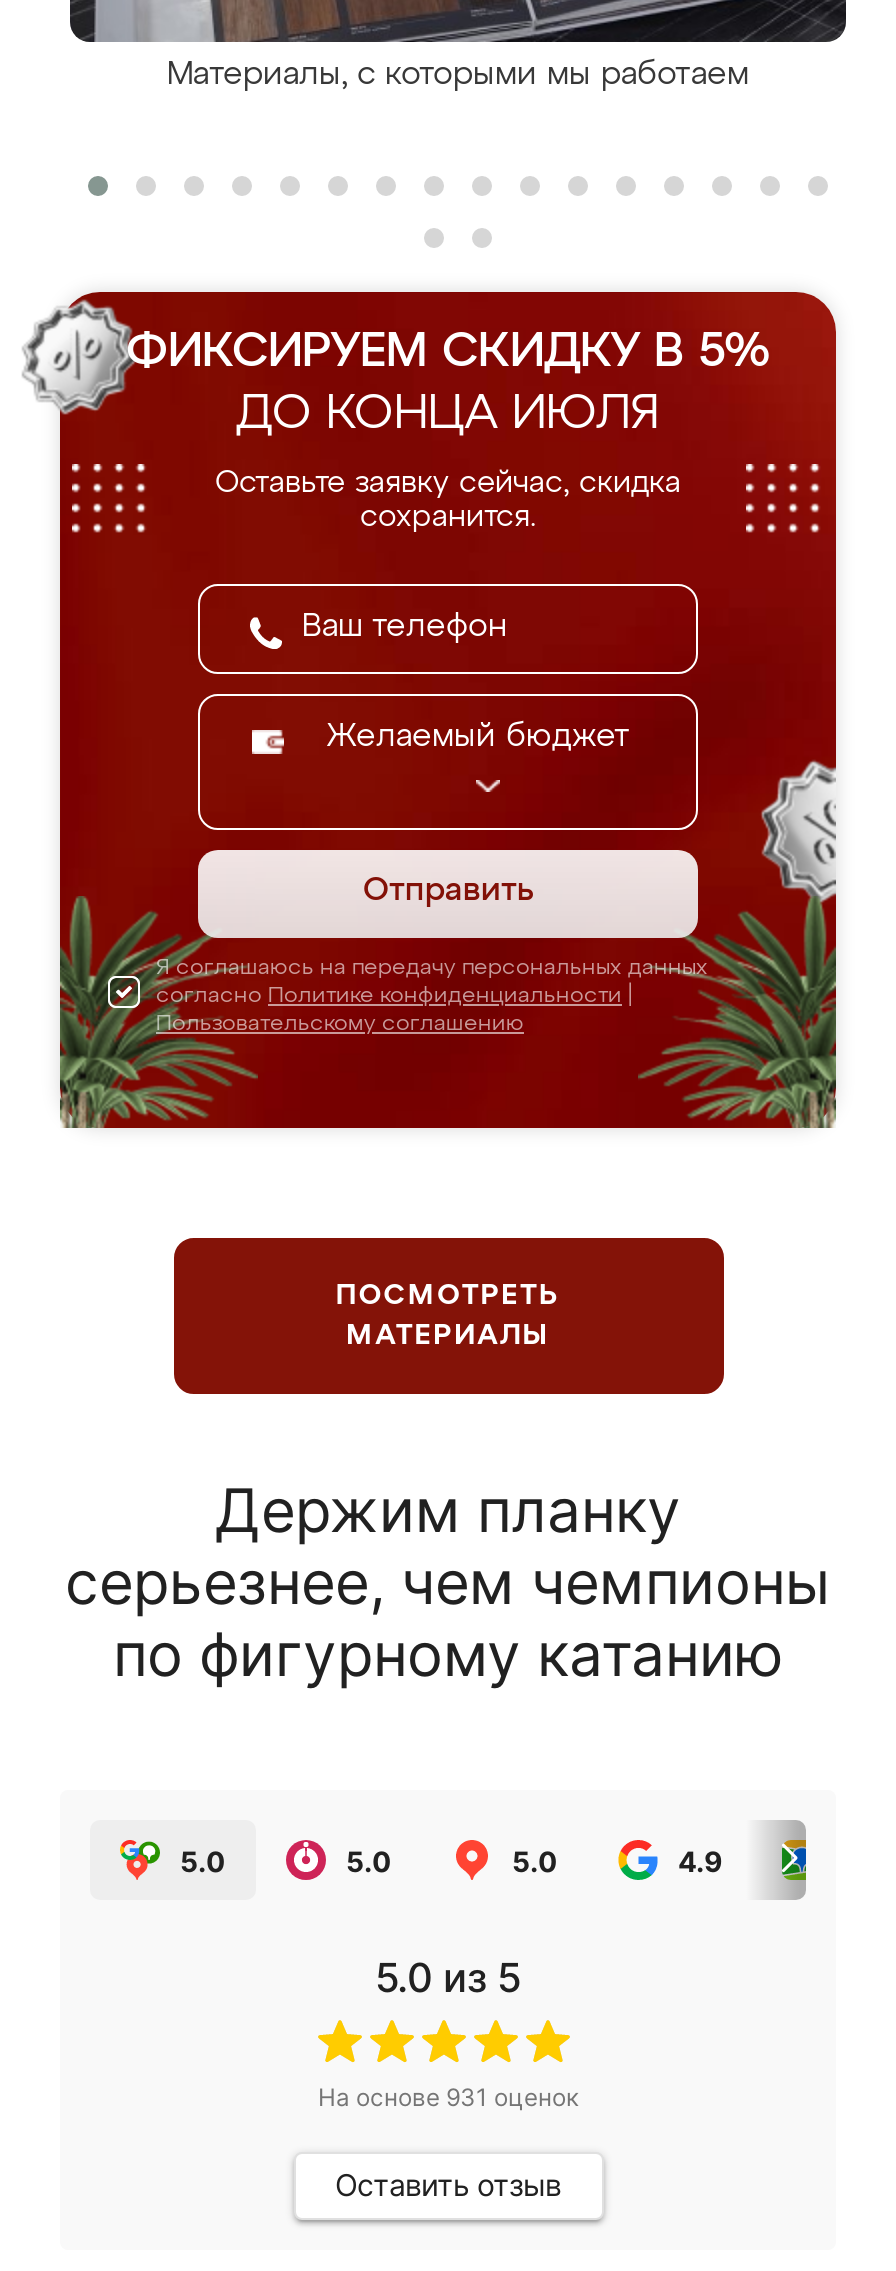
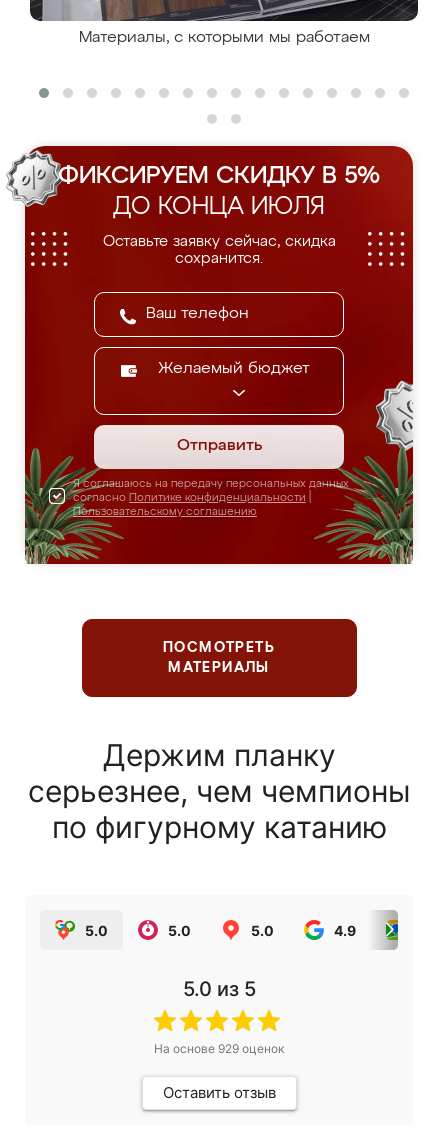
- На основе 931 оценок
+ На основе 929 оценок
